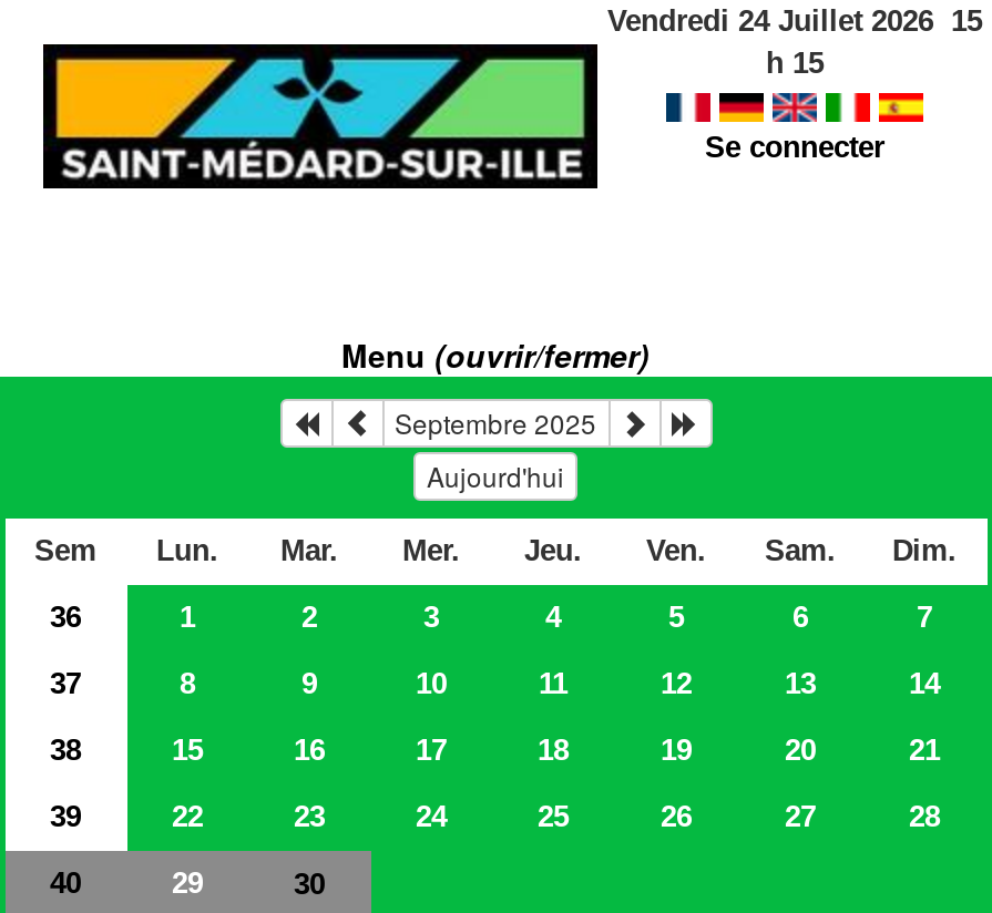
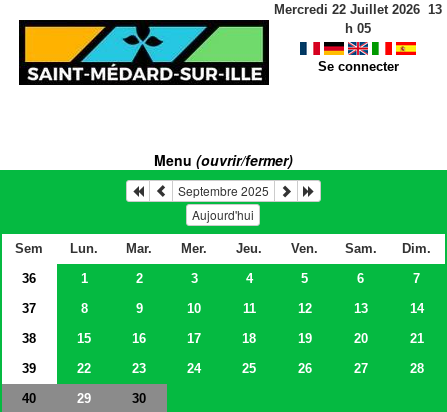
- Vendredi 24 Juillet 2026 15
+ Mercredi 22 Juillet 2026 13

- h 15
+ h 05
